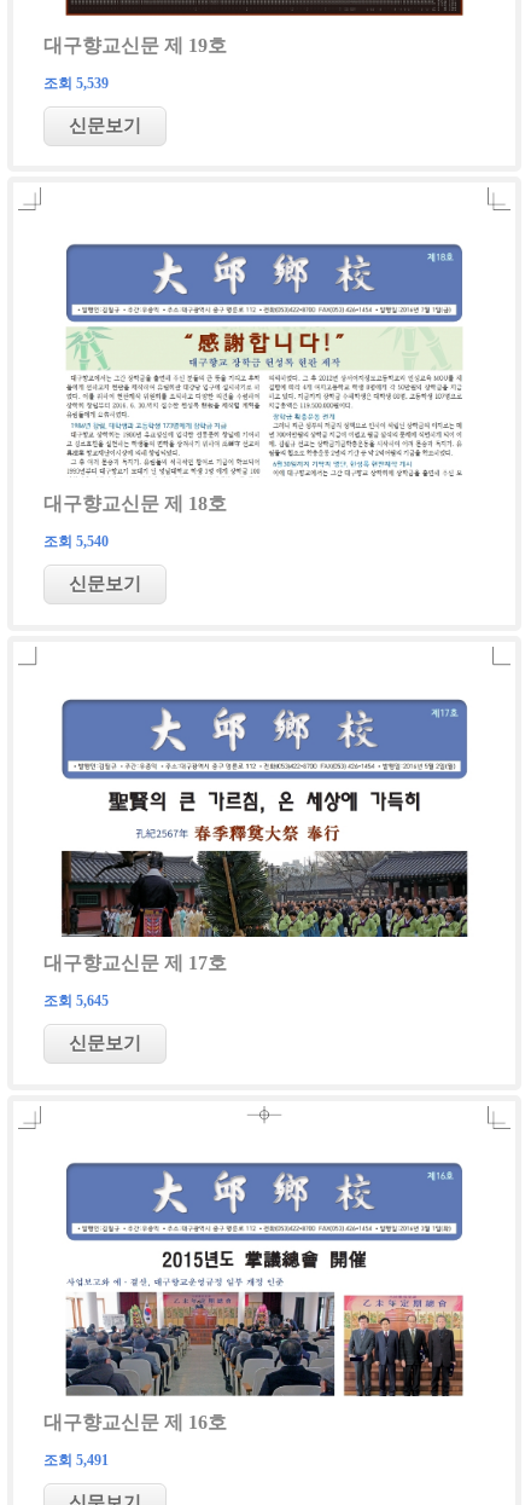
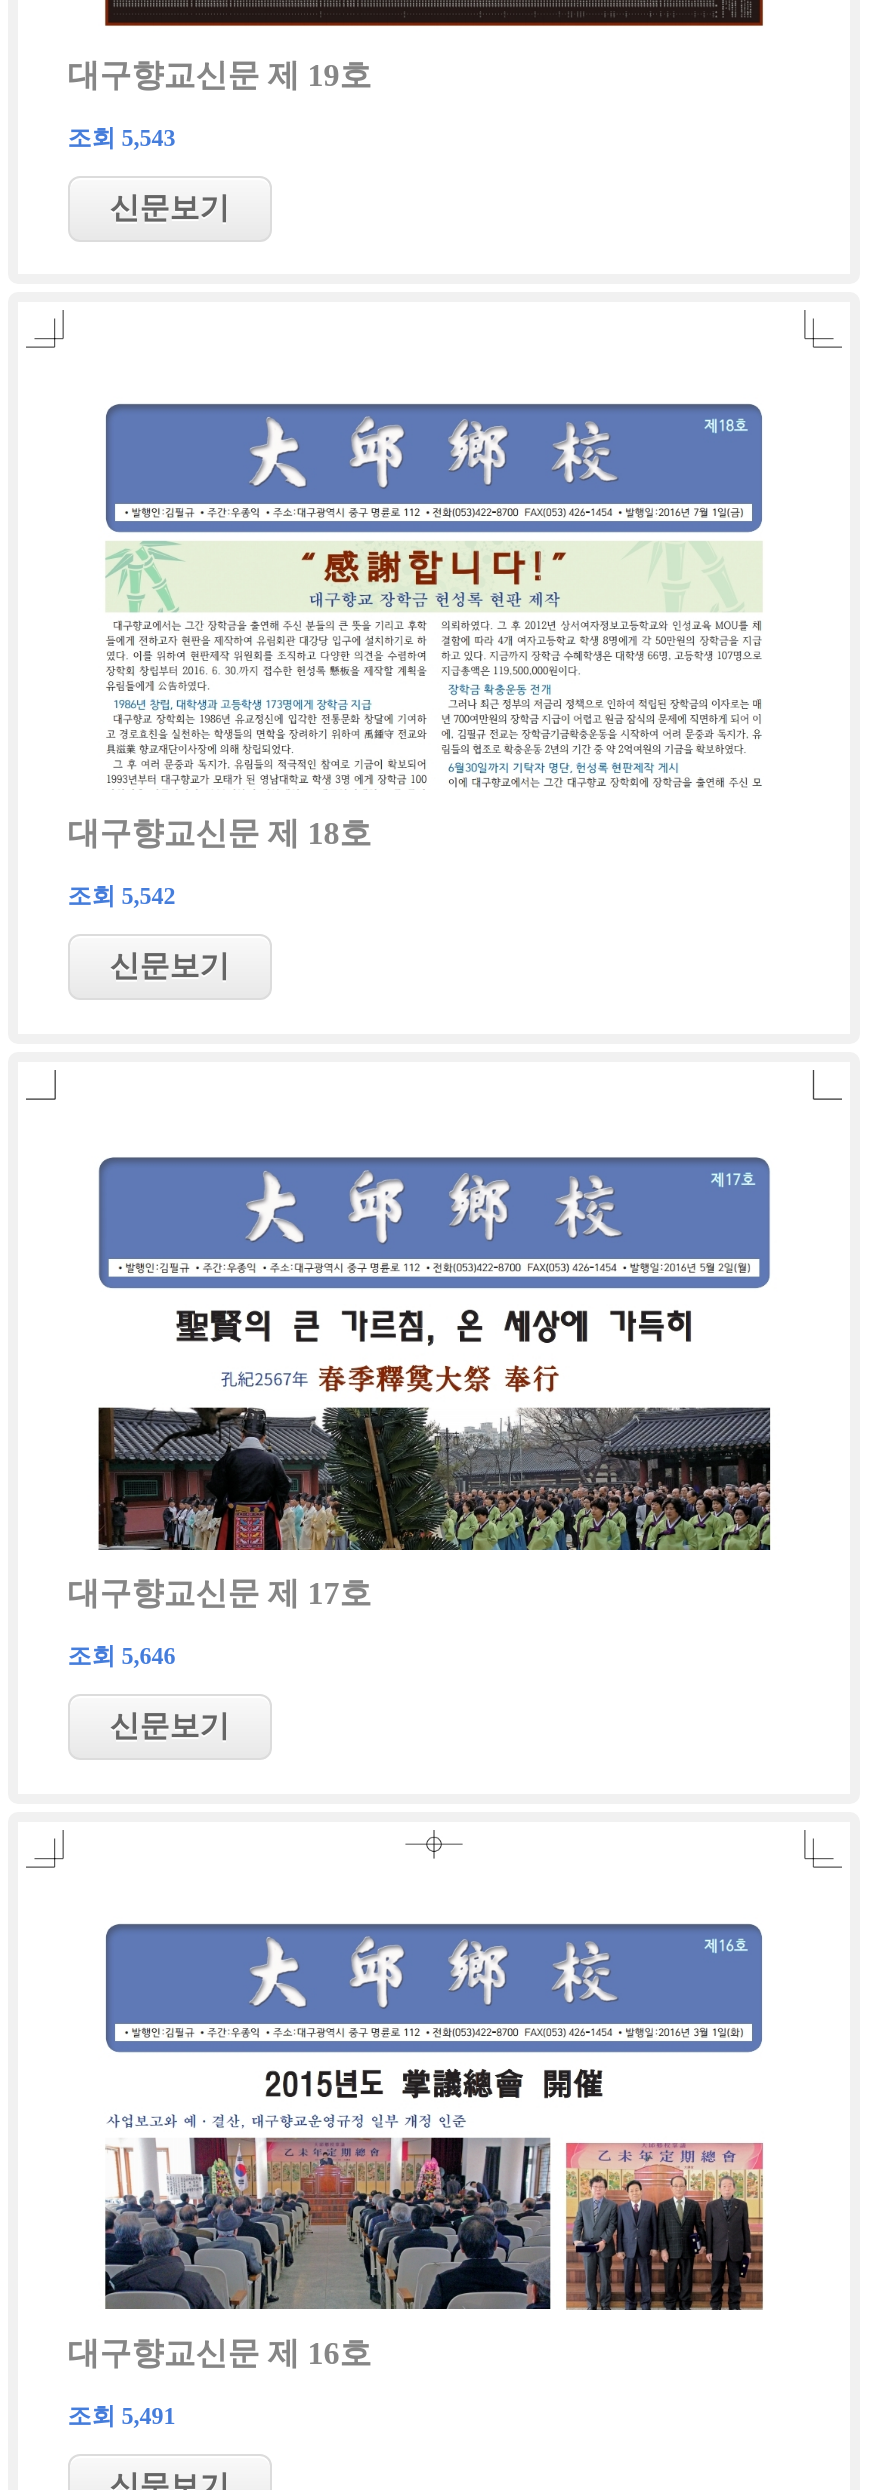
- 조회 5,539
+ 조회 5,543

- 조회 5,540
+ 조회 5,542

- 조회 5,645
+ 조회 5,646
